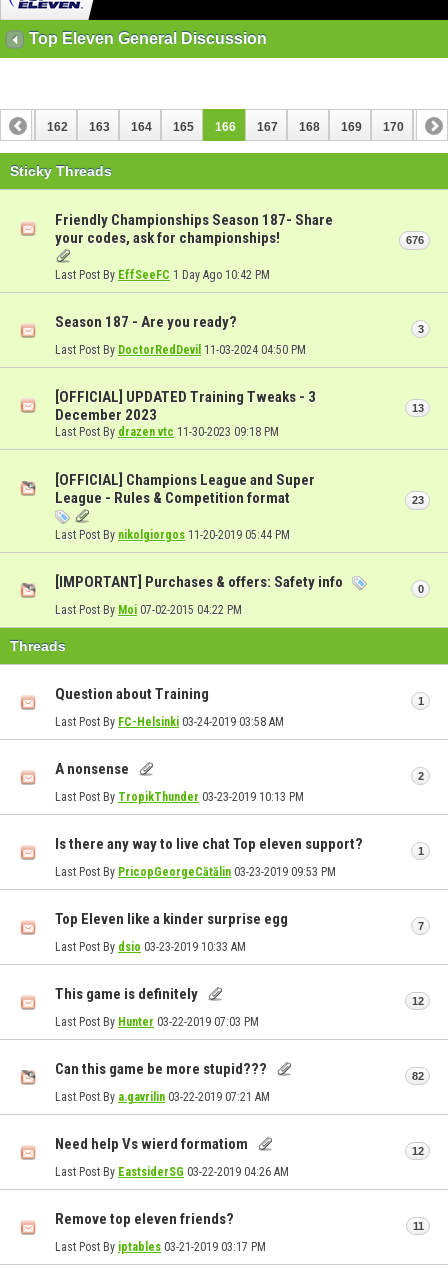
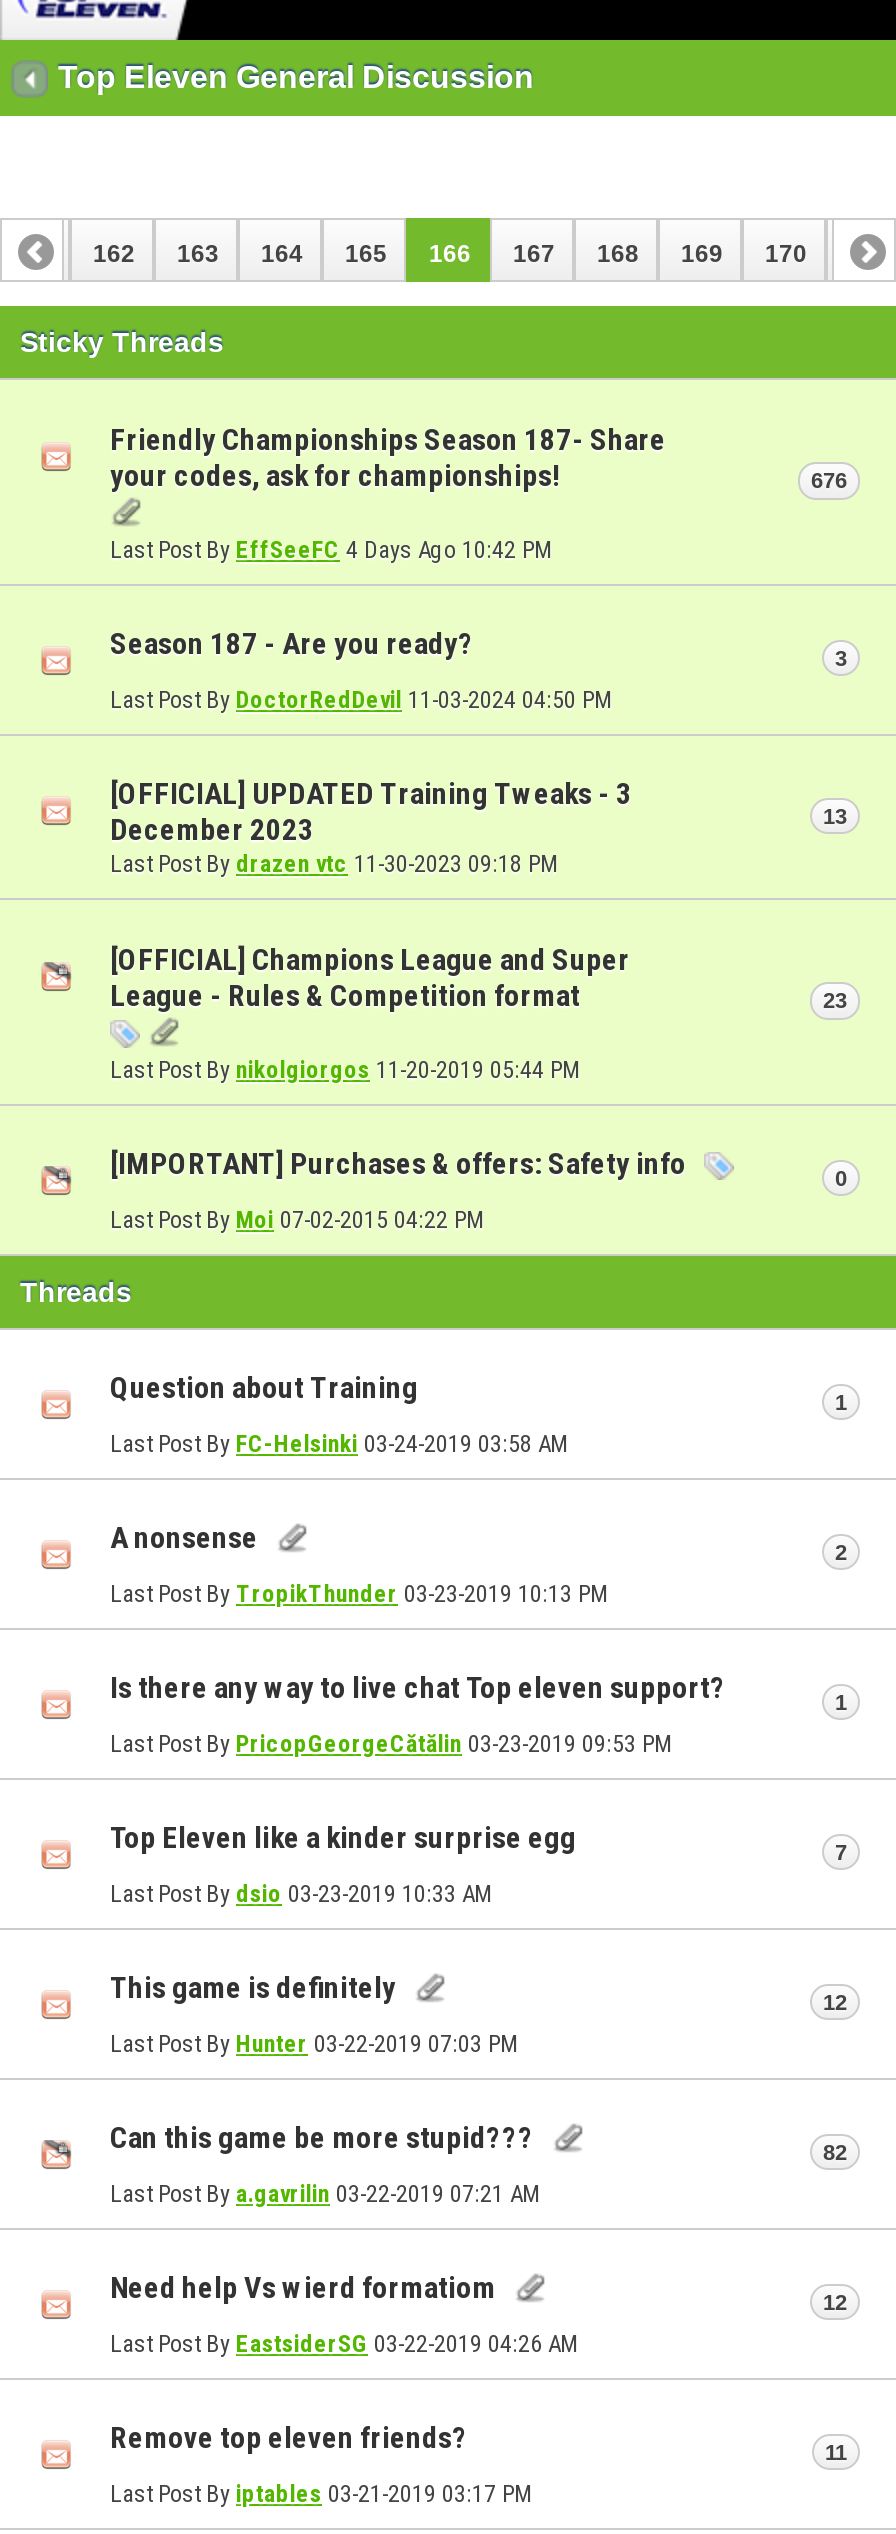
- Last Post By EffSeeFC 1 Day Ago 10:42 PM
+ Last Post By EffSeeFC 4 Days Ago 10:42 PM
